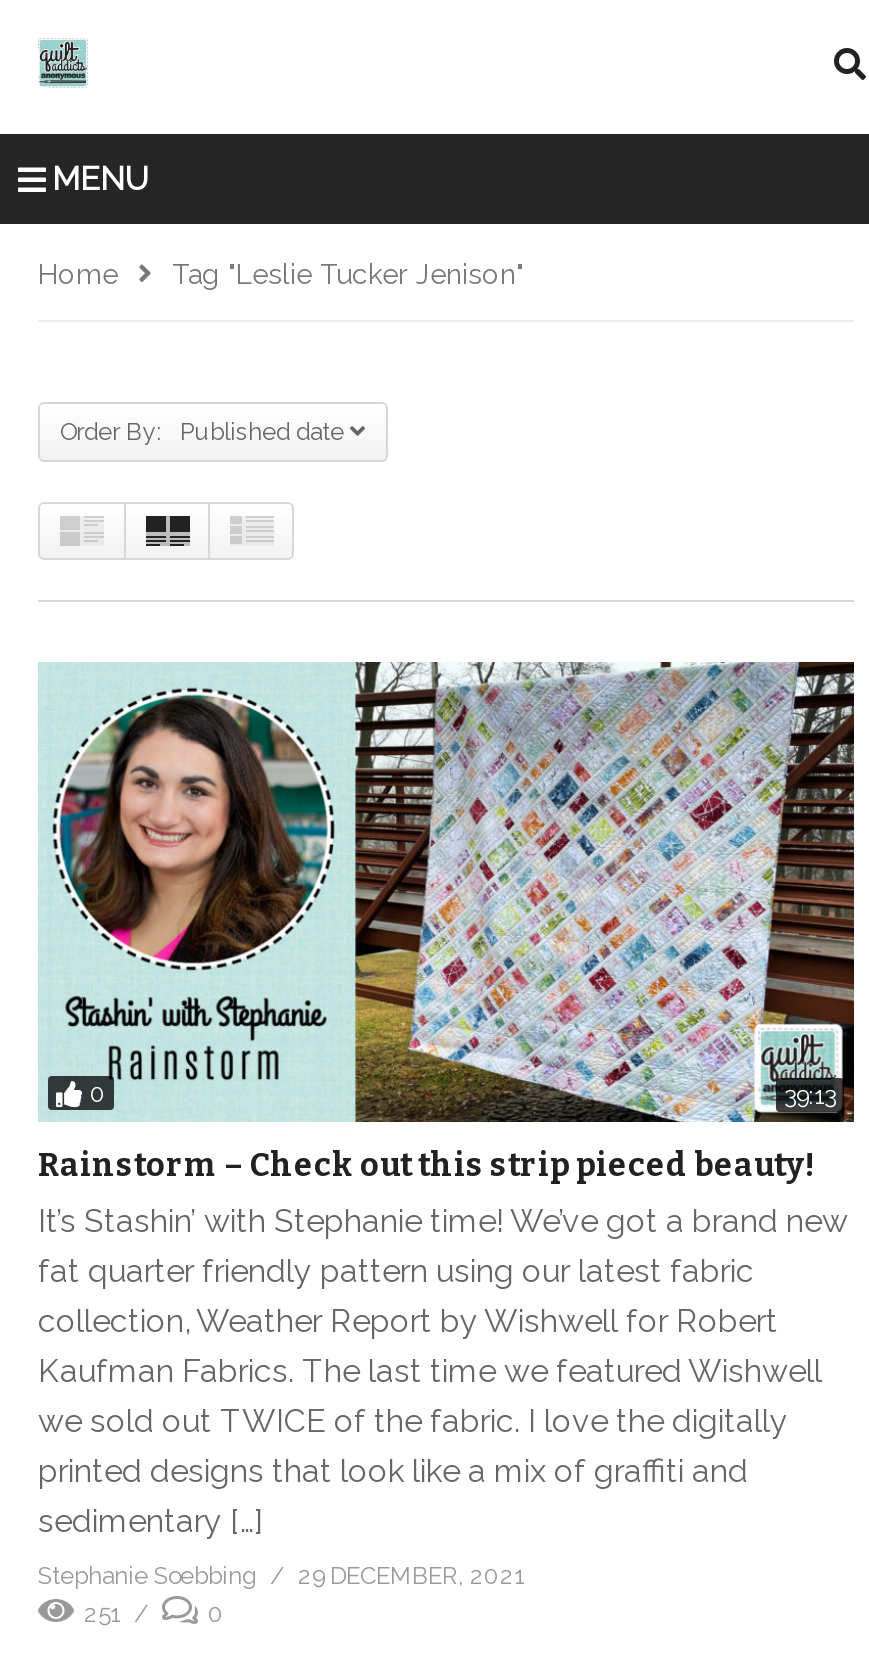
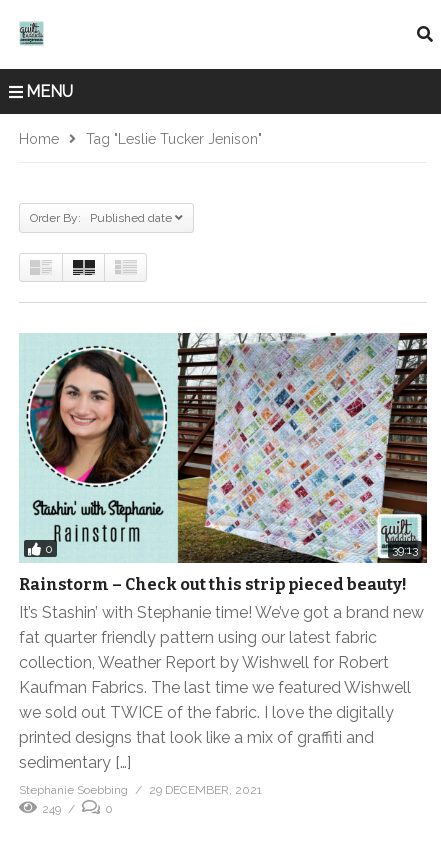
- 251
+ 249
